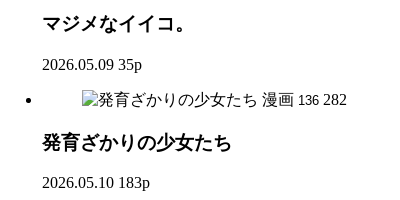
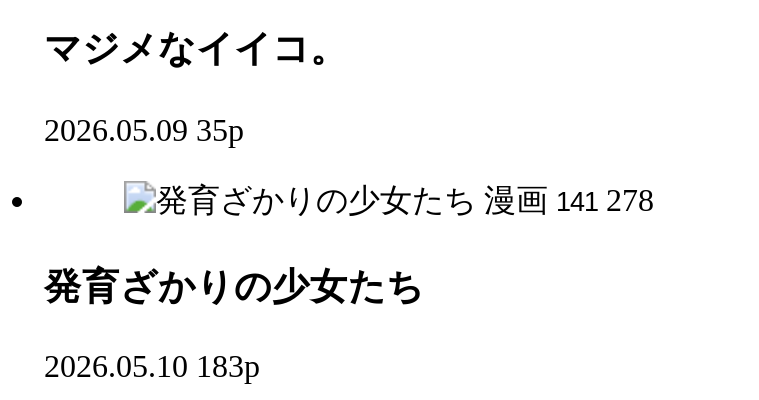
- 漫画 136 282
+ 漫画 141 278
